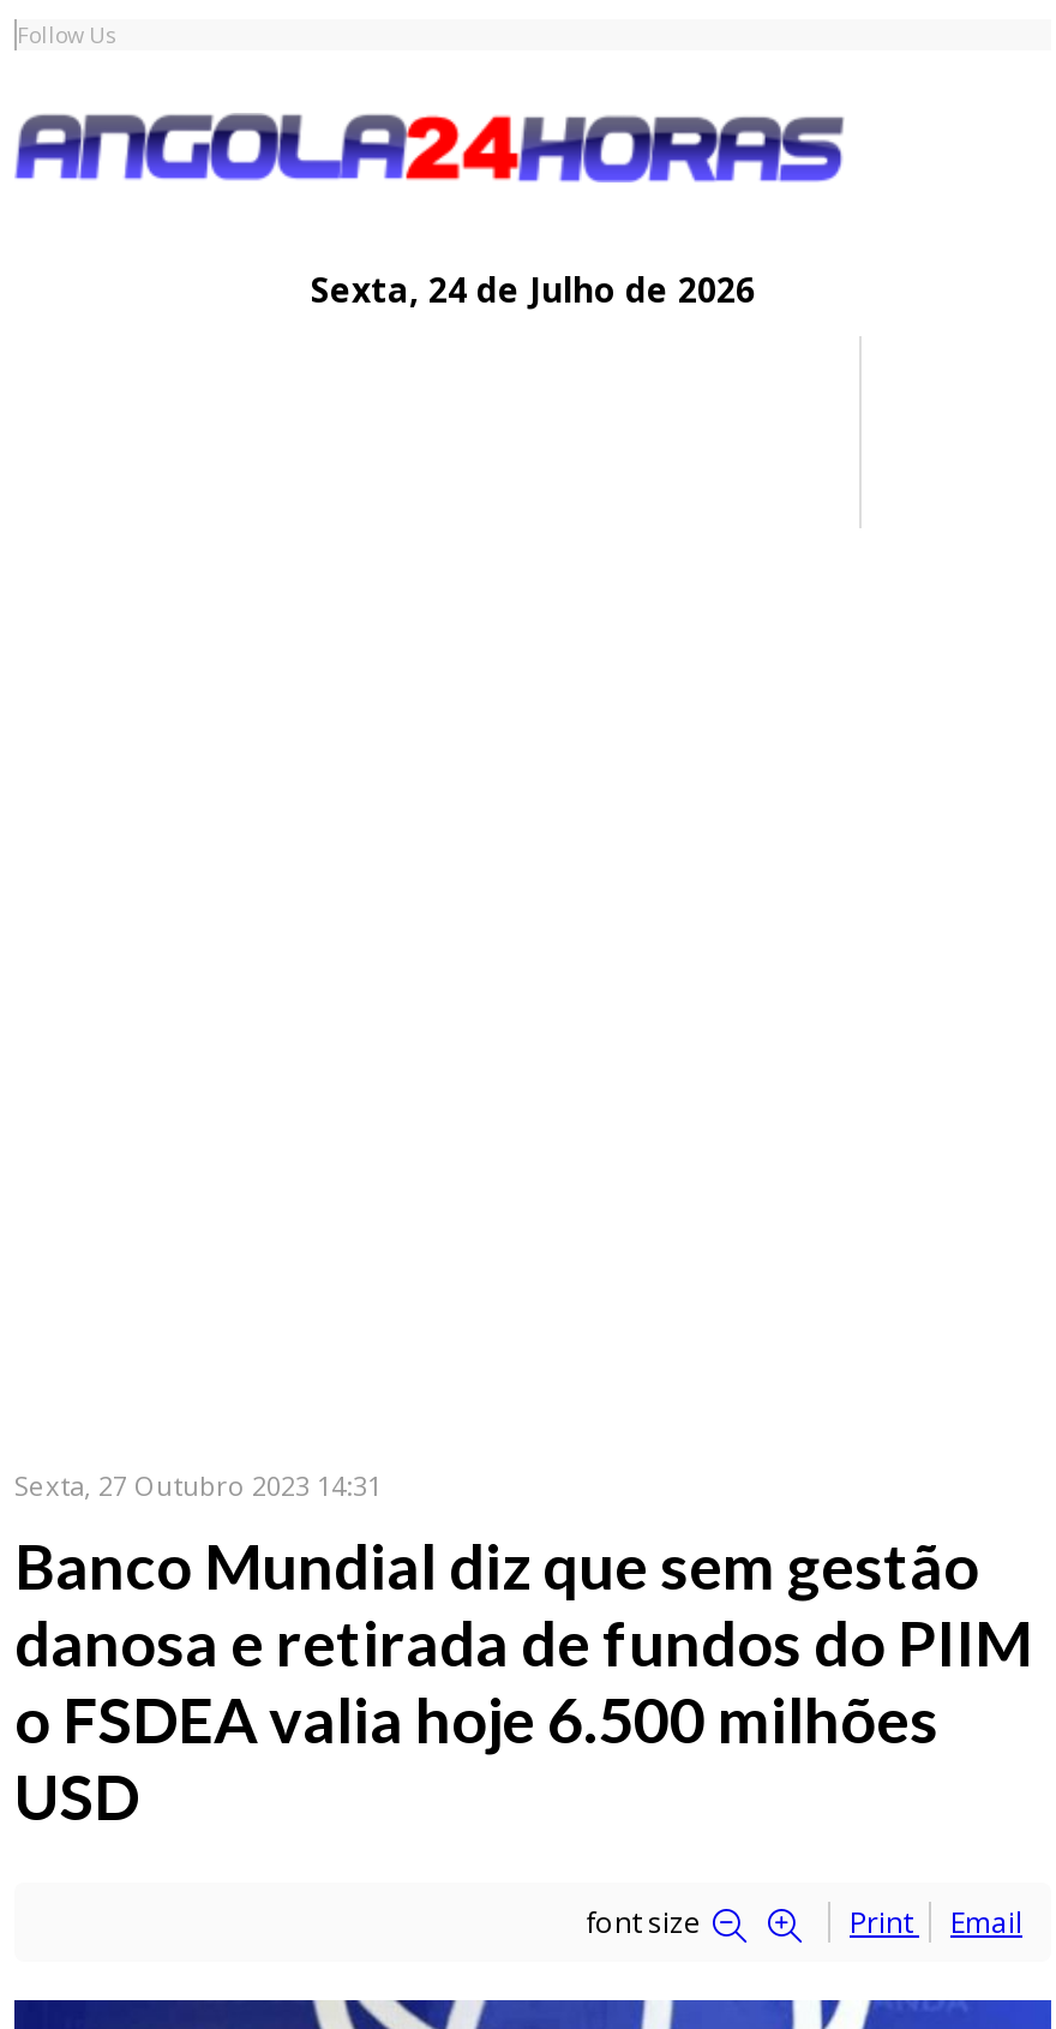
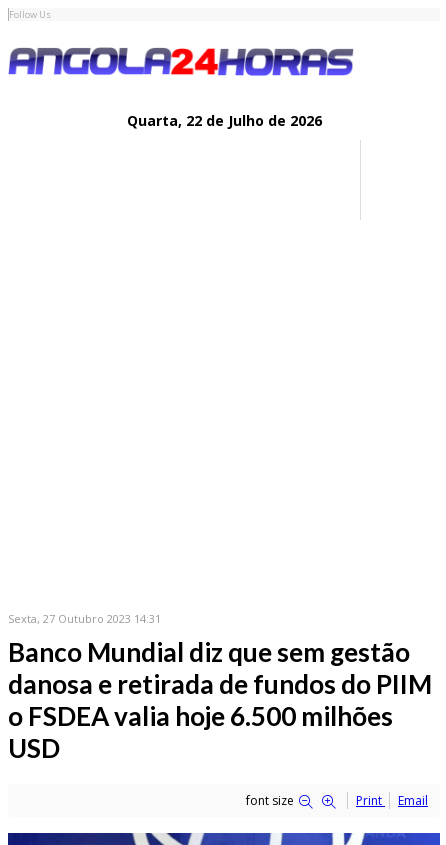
- Sexta, 24 de Julho de 2026
+ Quarta, 22 de Julho de 2026
